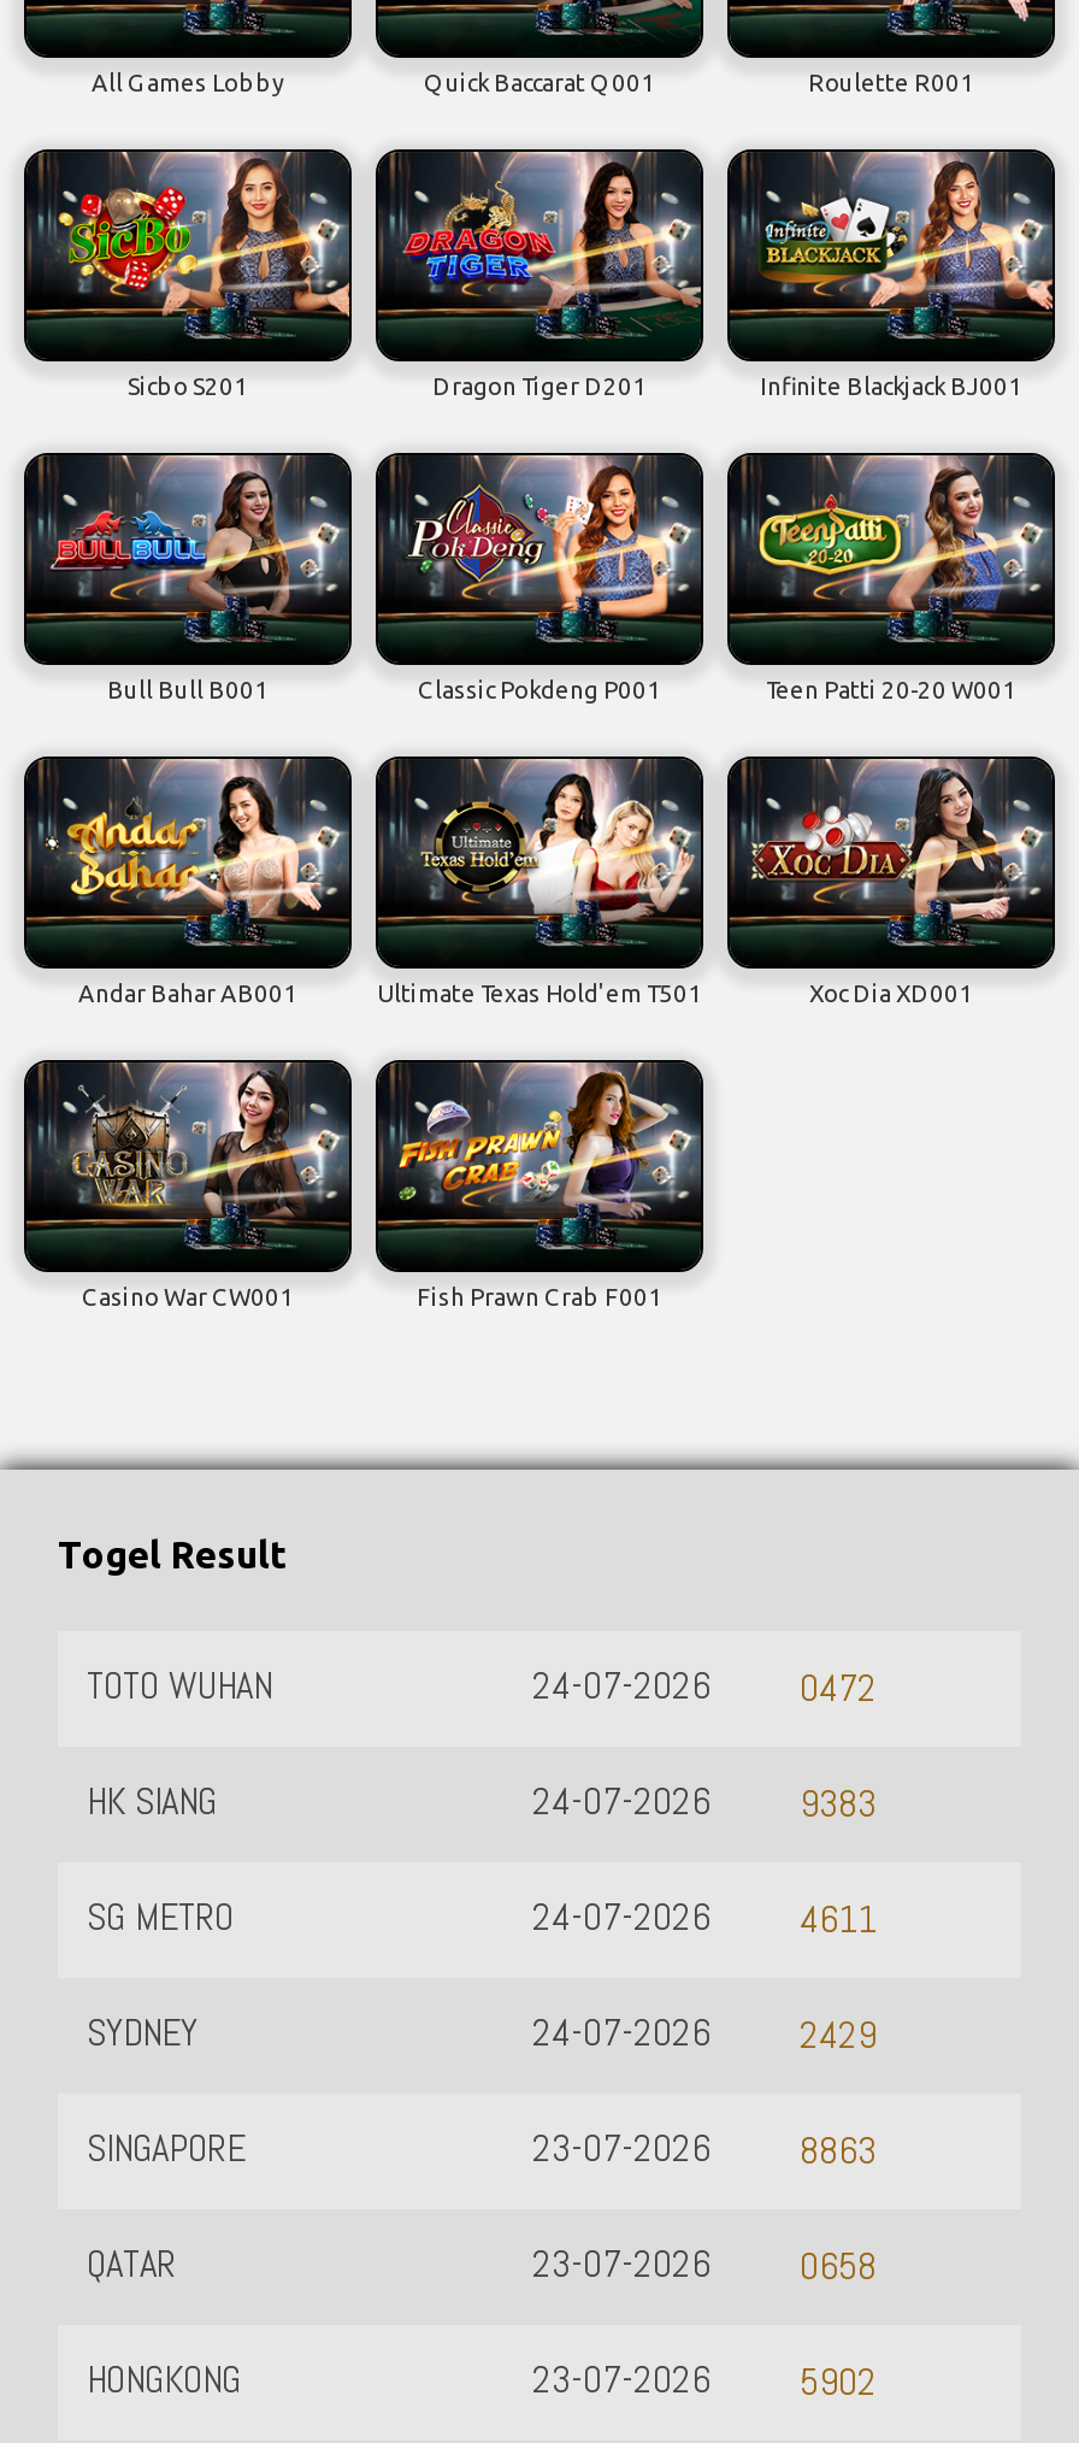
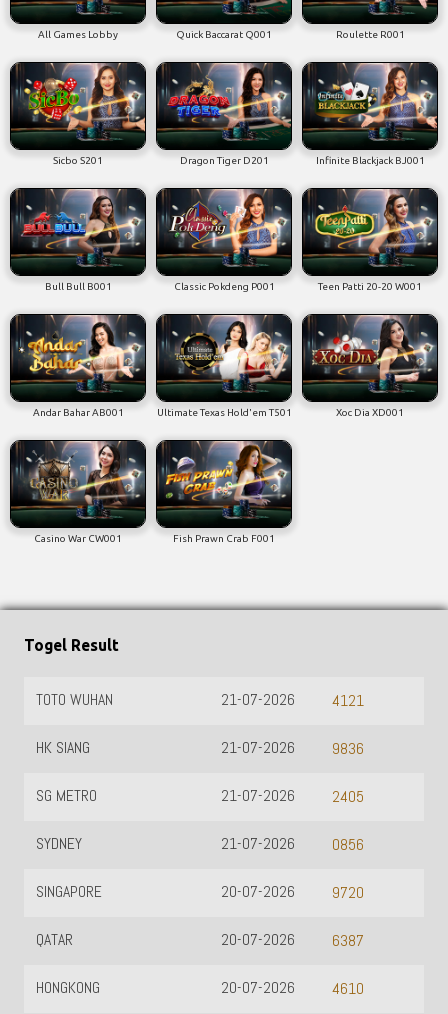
- 24-07-2026
+ 21-07-2026

- 0472
+ 4121

- 24-07-2026
+ 21-07-2026

- 9383
+ 9836

- 24-07-2026
+ 21-07-2026

- 4611
+ 2405

- 24-07-2026
+ 21-07-2026

- 2429
+ 0856

- 23-07-2026
+ 20-07-2026

- 8863
+ 9720

- 23-07-2026
+ 20-07-2026

- 0658
+ 6387

- 23-07-2026
+ 20-07-2026

- 5902
+ 4610
